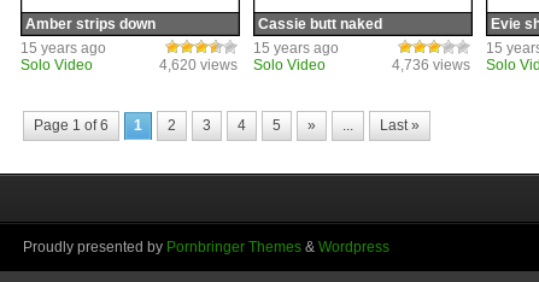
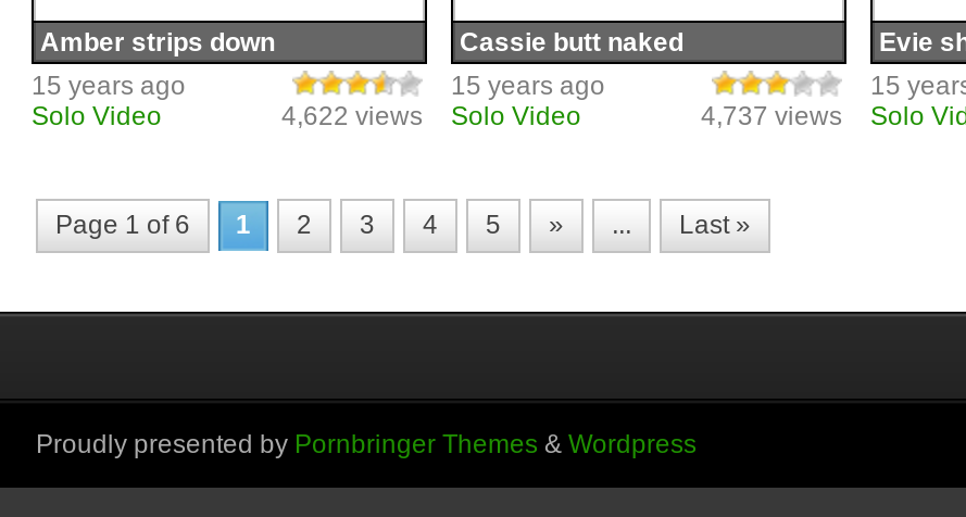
- 4,620 views Solo Video
+ 4,622 views Solo Video

- 4,736 views
+ 4,737 views
